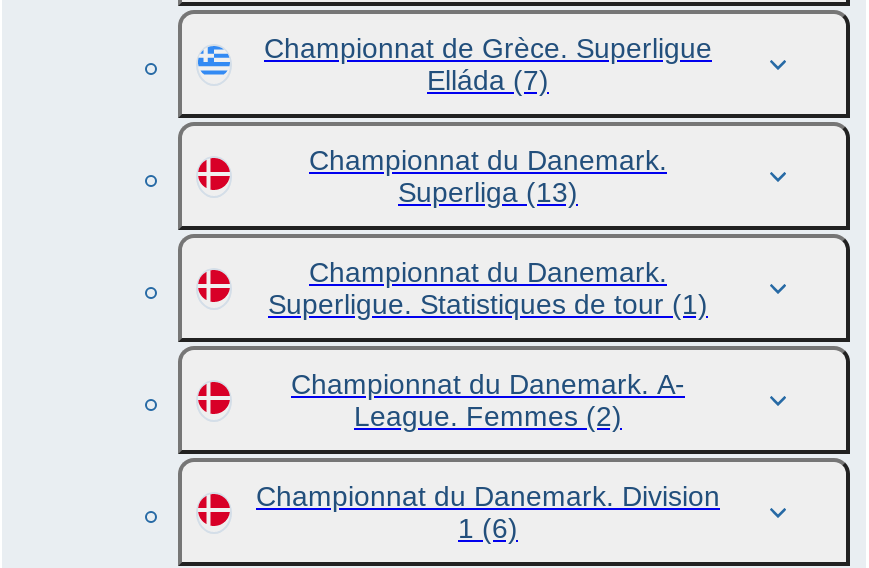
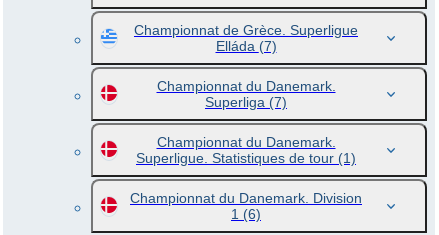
- Superliga (13)
+ Superliga (7)

- Championnat du Danemark. A-
- League. Femmes (2)
